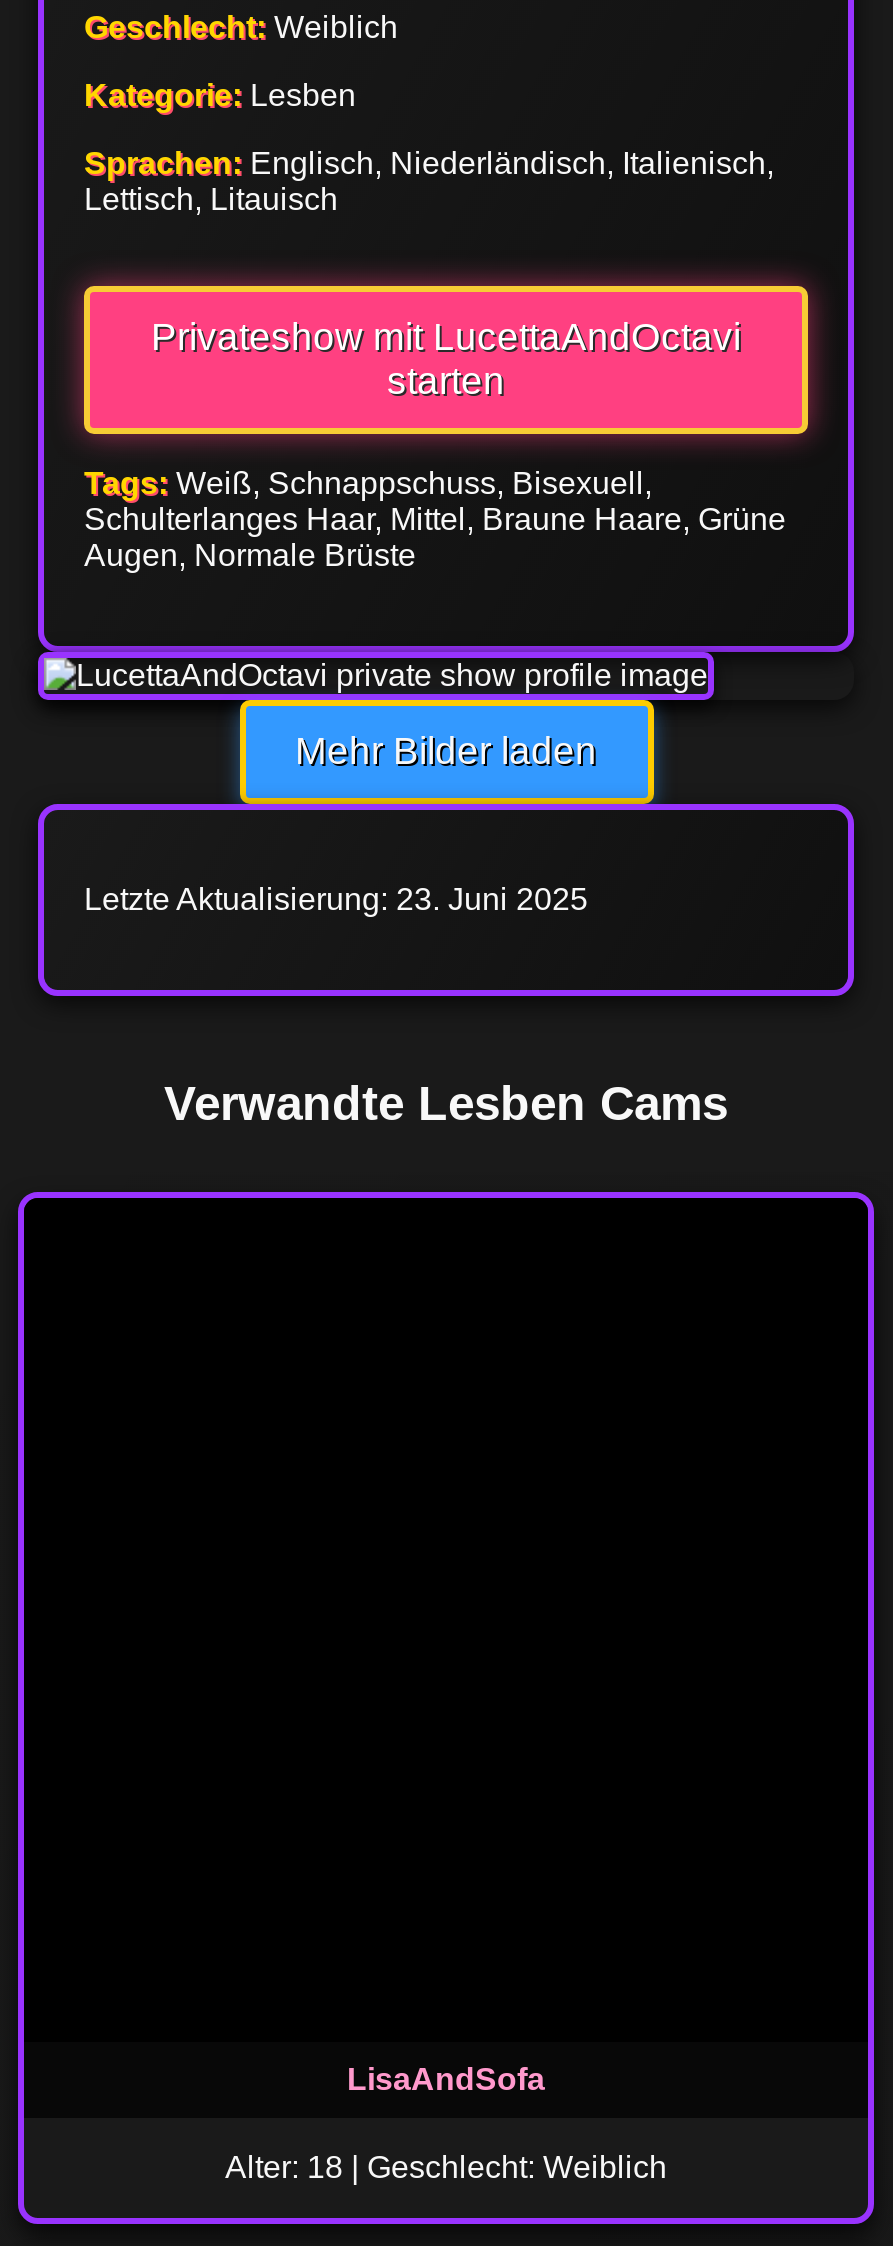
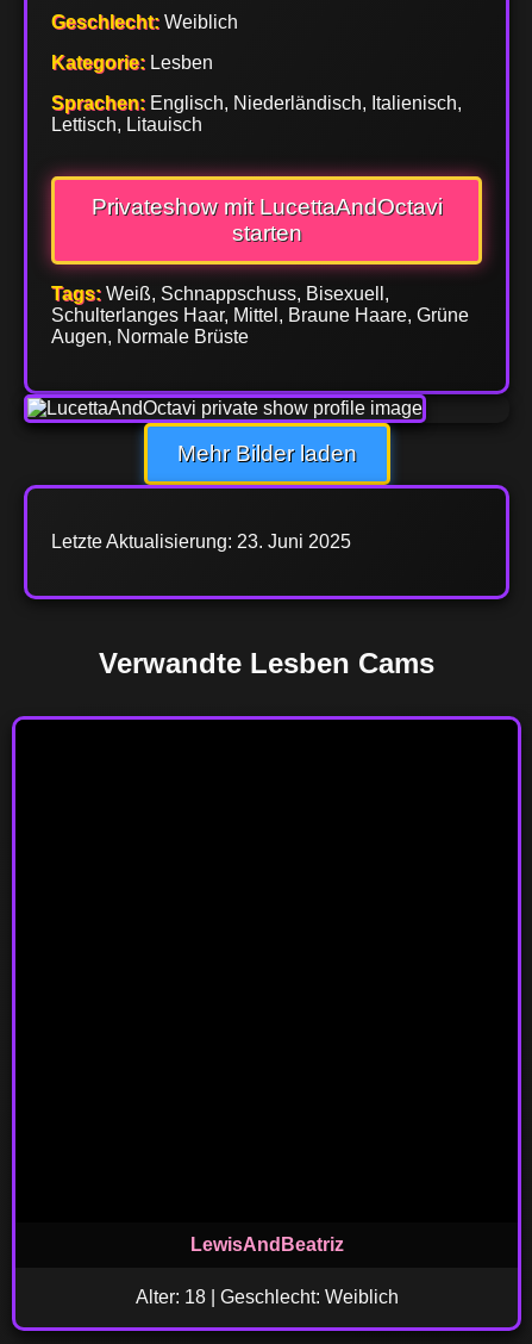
- LisaAndSofa
+ LewisAndBeatriz
